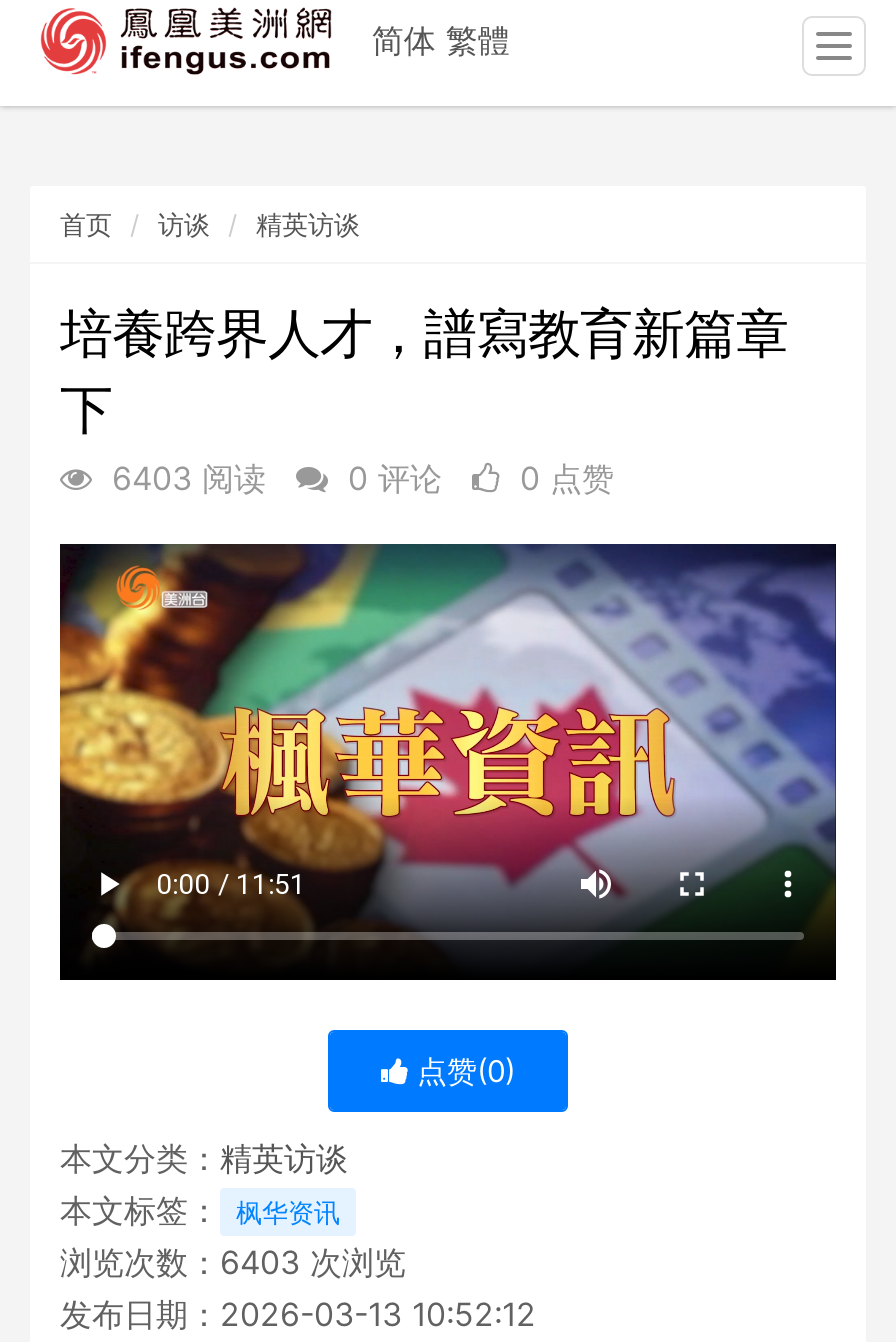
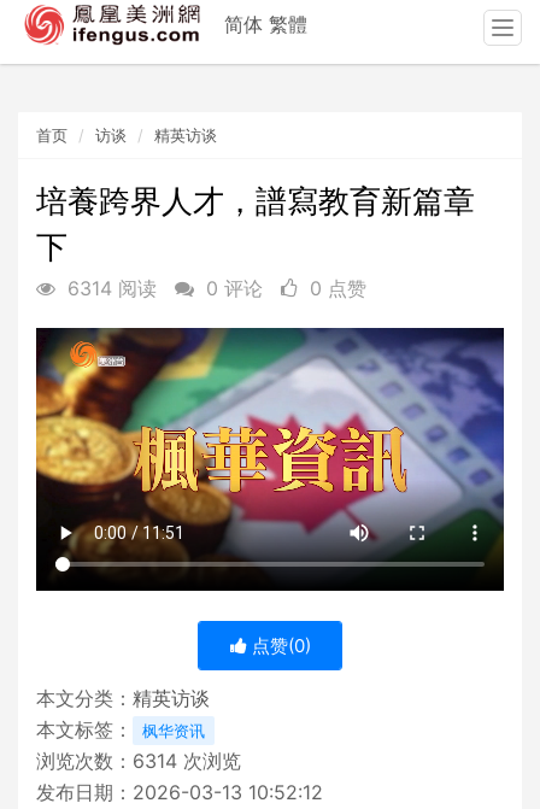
- 6403 阅读 0 评论 0 点赞
+ 6314 阅读 0 评论 0 点赞

- 浏览次数：6403次浏览
+ 浏览次数：6314次浏览
